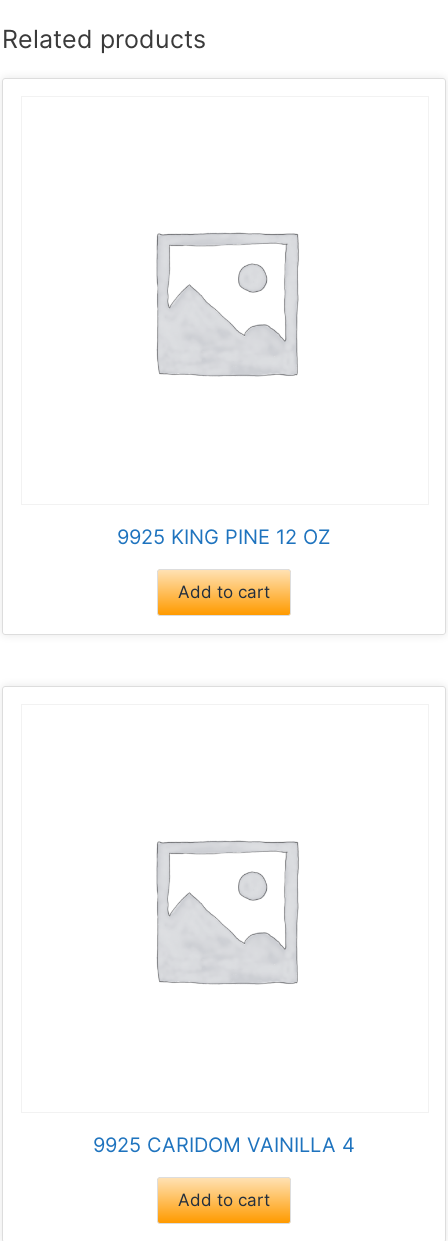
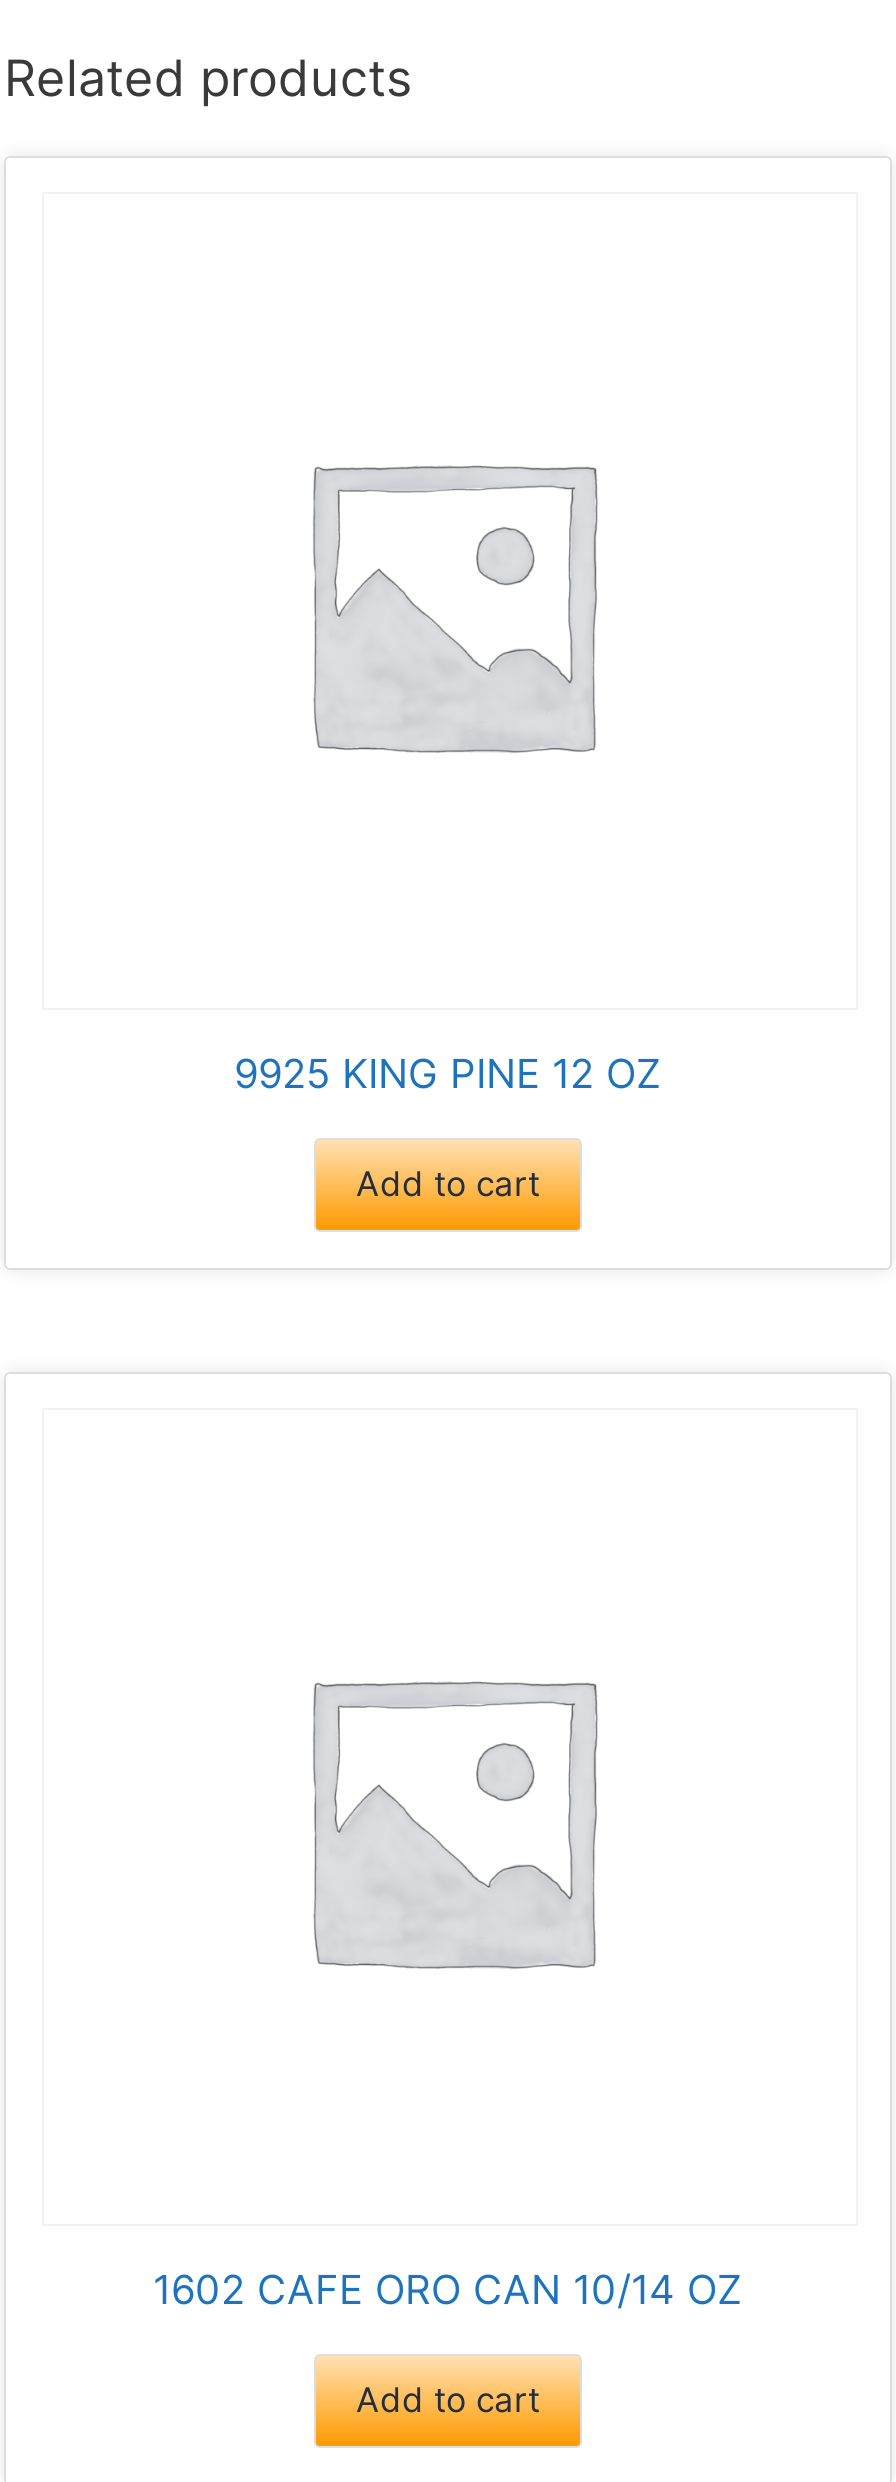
- 9925 CARIDOM VAINILLA 4
+ 1602 CAFE ORO CAN 10/14 OZ
